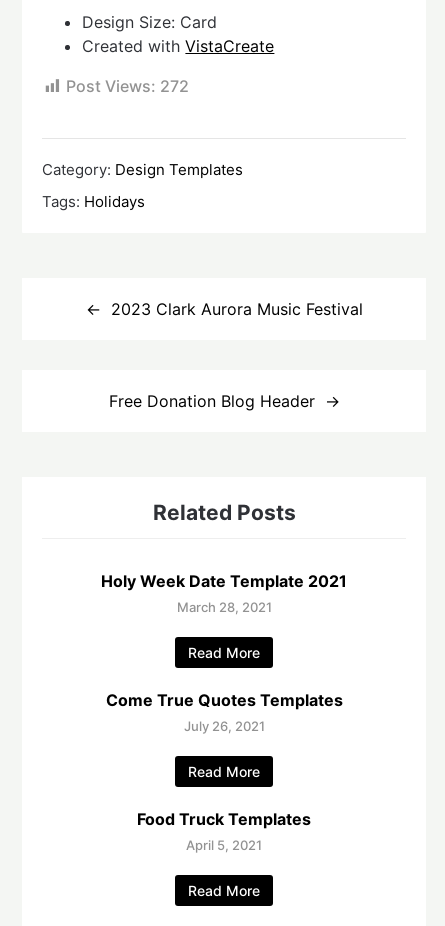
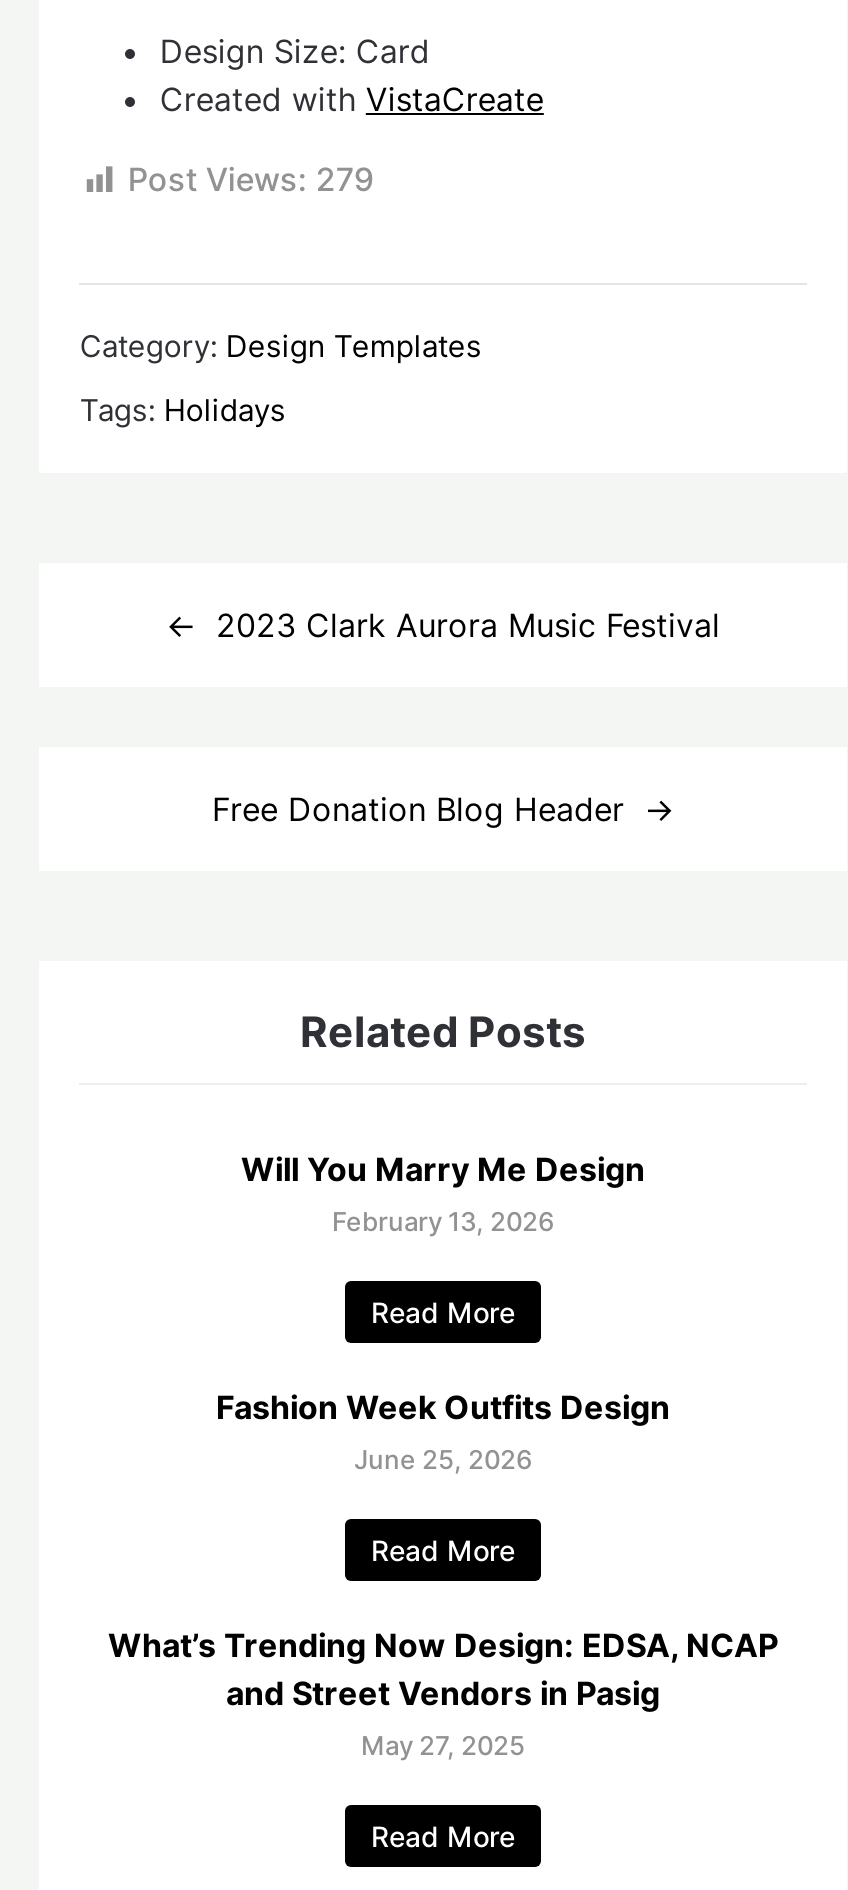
- Post Views: 272
+ Post Views: 279

- Holy Week Date Template 2021
- March 28, 2021
+ Will You Marry Me Design
+ February 13, 2026

- Come True Quotes Templates
- July 26, 2021
+ Fashion Week Outfits Design
+ June 25, 2026

- Food Truck Templates
- April 5, 2021
+ What’s Trending Now Design: EDSA, NCAP
+ and Street Vendors in Pasig
+ May 27, 2025
